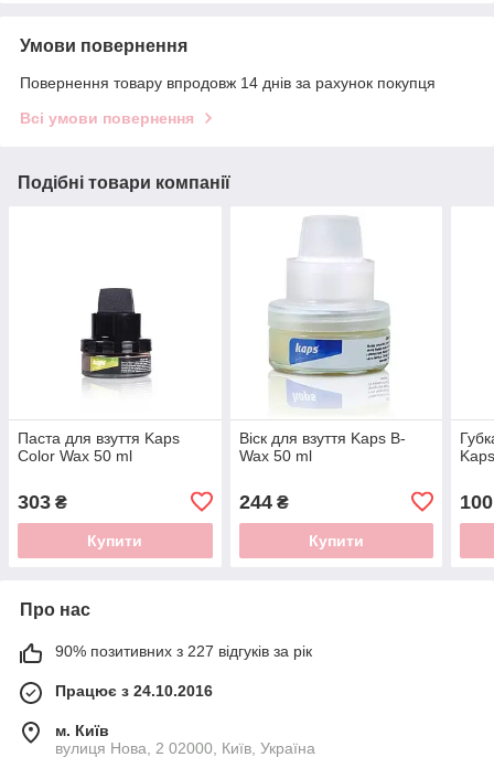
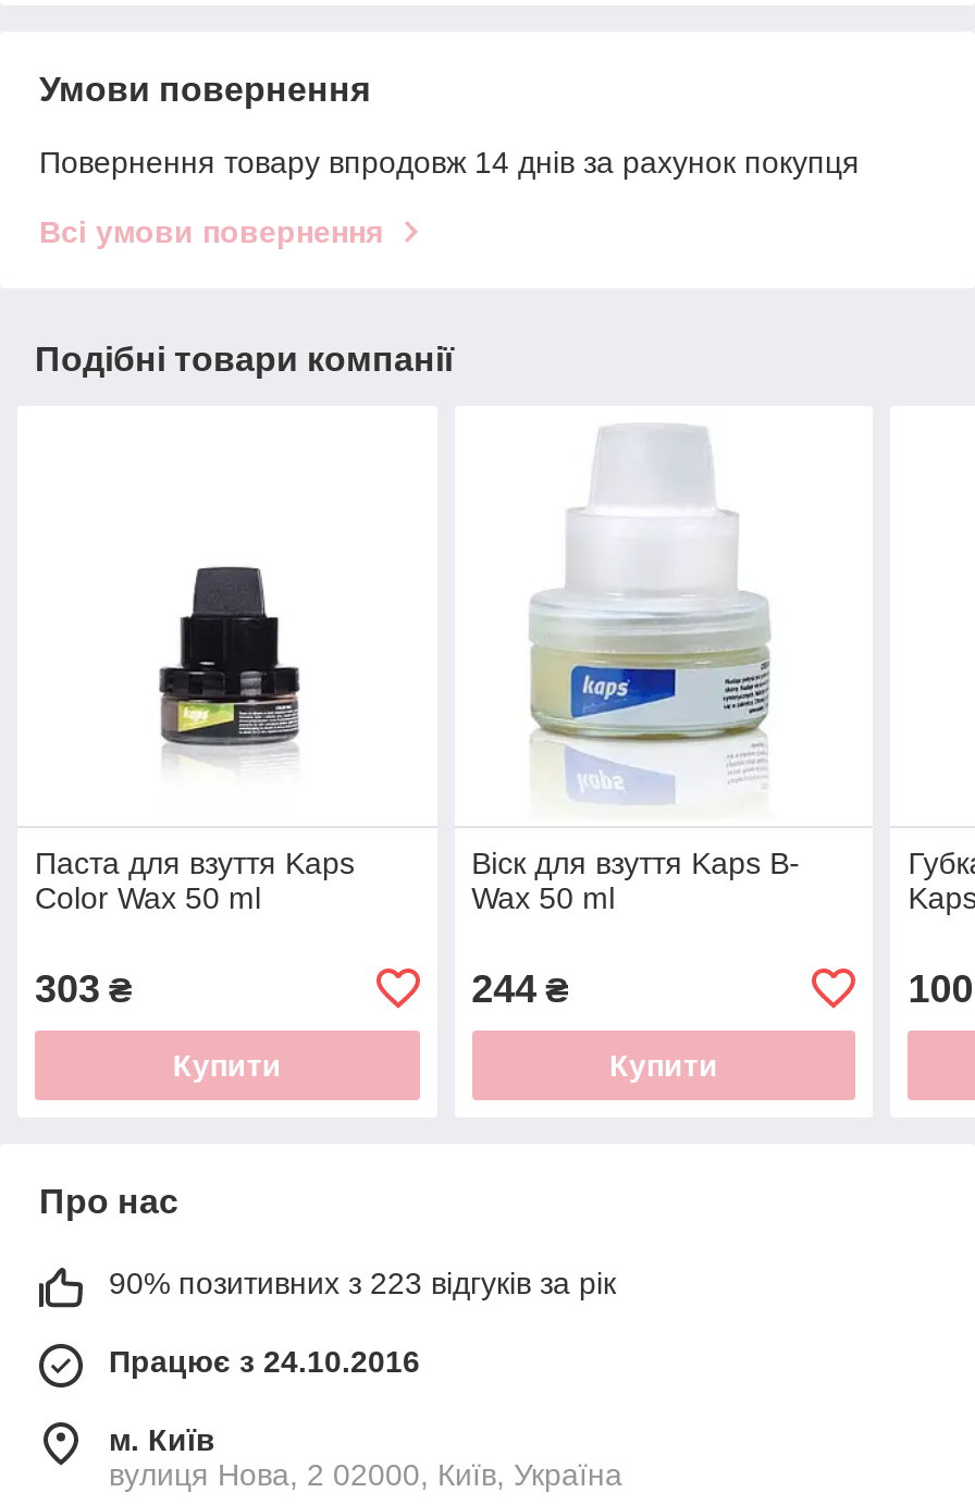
- 90% позитивних з 227 відгуків за рік
+ 90% позитивних з 223 відгуків за рік
